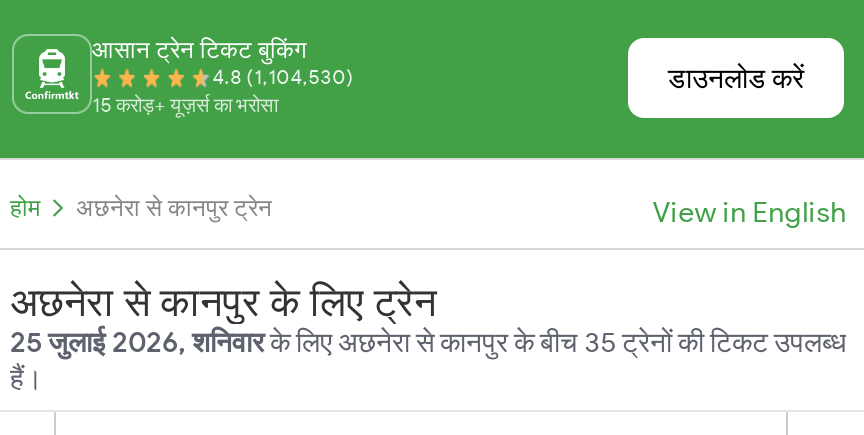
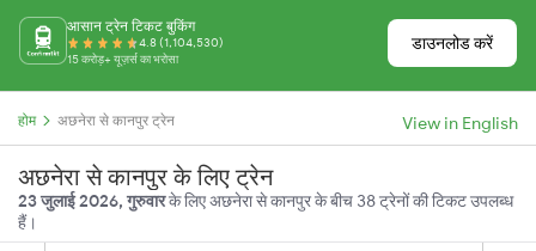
- 25 जुलाई 2026, शनिवारके लिए अछनेरा से कानपुर के बीच 35 ट्रेनों की टिकट उपलब्ध
+ 23 जुलाई 2026, गुरुवारके लिए अछनेरा से कानपुर के बीच 38 ट्रेनों की टिकट उपलब्ध
